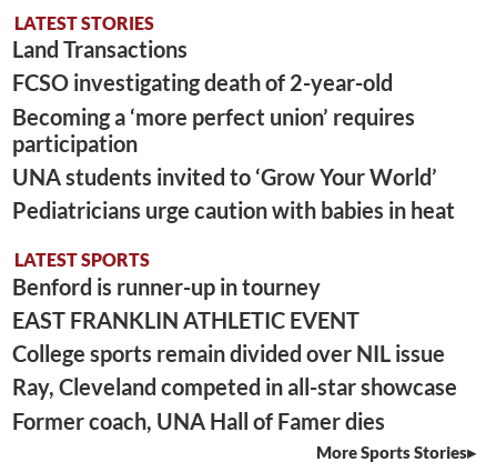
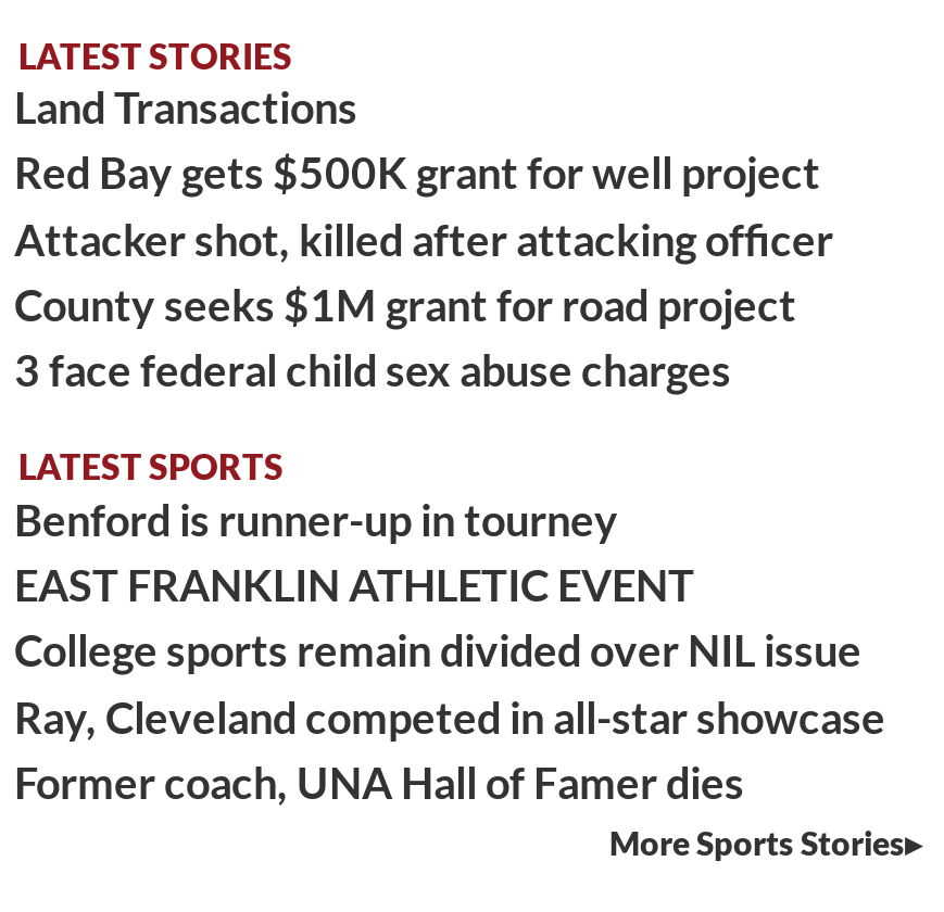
- FCSO investigating death of 2-year-old
- Becoming a ‘more perfect union’ requires
- participation
- UNA students invited to ‘Grow Your World’
- Pediatricians urge caution with babies in heat
+ Red Bay gets $500K grant for well project
+ Attacker shot, killed after attacking officer
+ County seeks $1M grant for road project
+ 3 face federal child sex abuse charges
